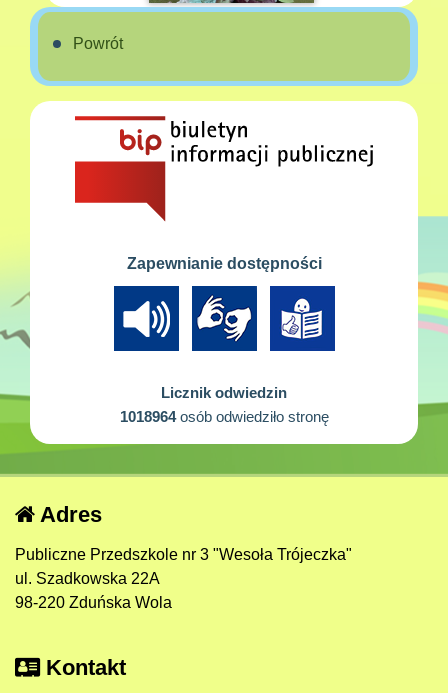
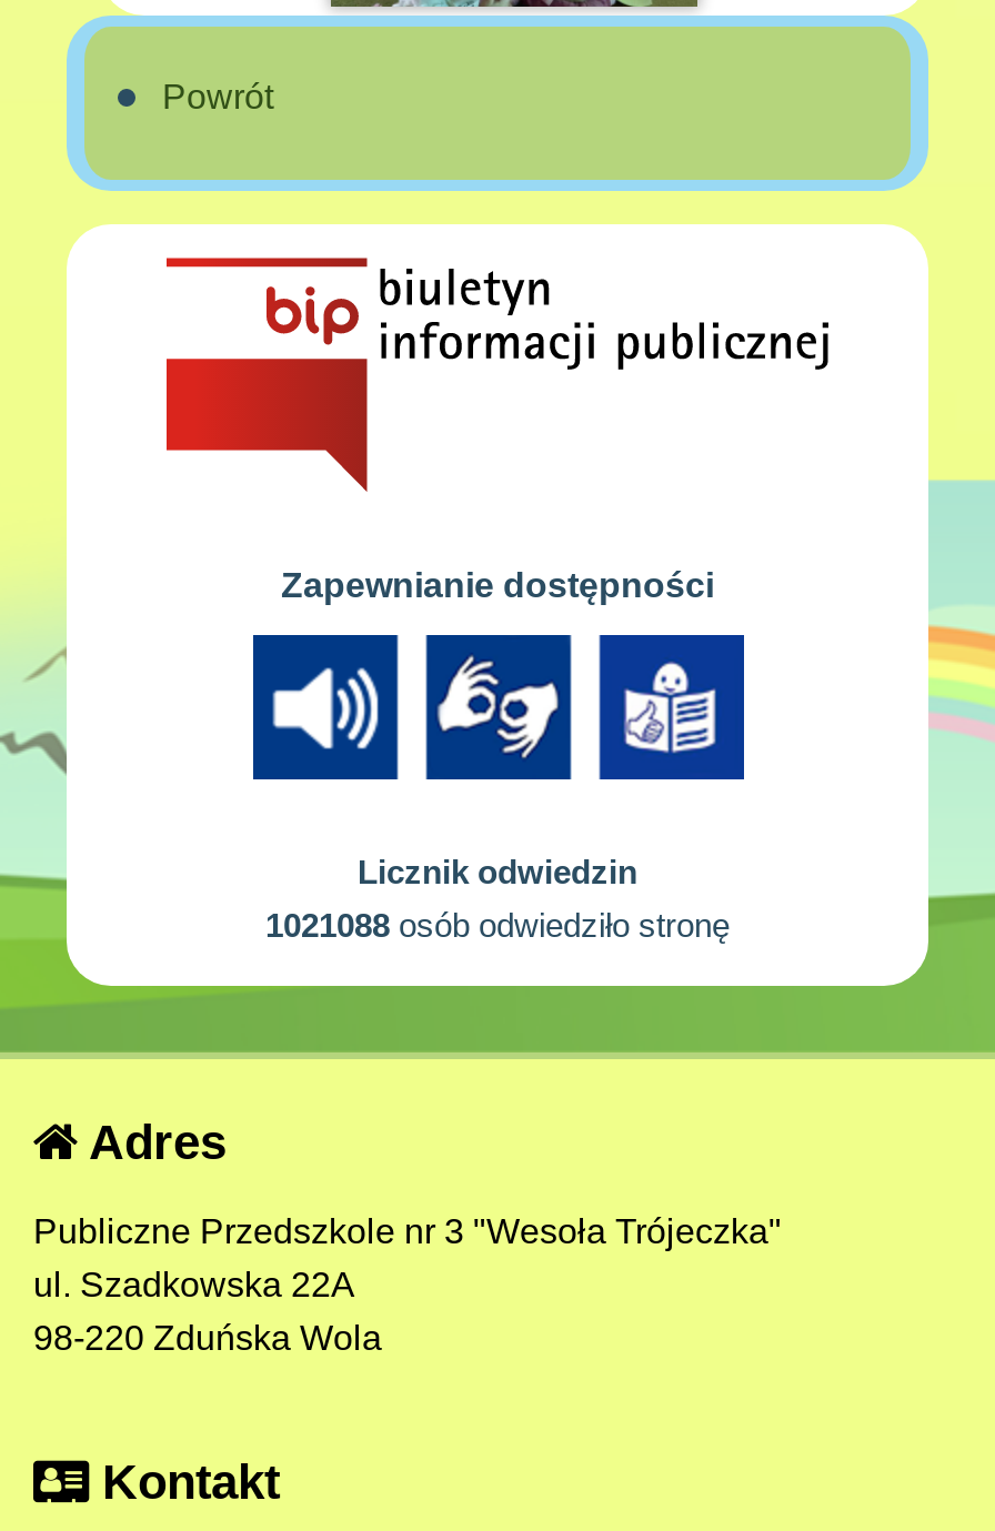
- 1018964 osób odwiedziło stronę
+ 1021088 osób odwiedziło stronę
